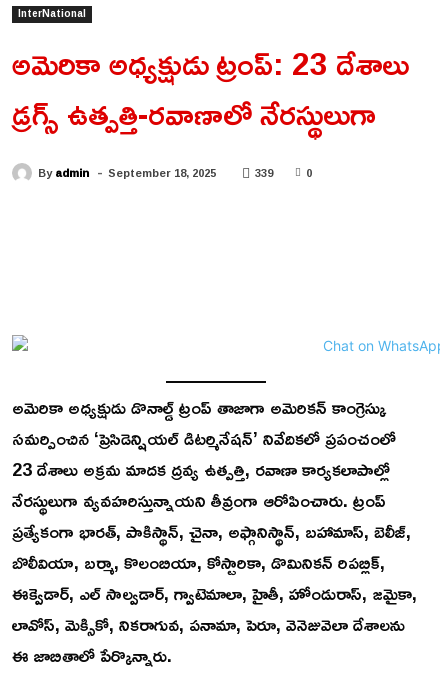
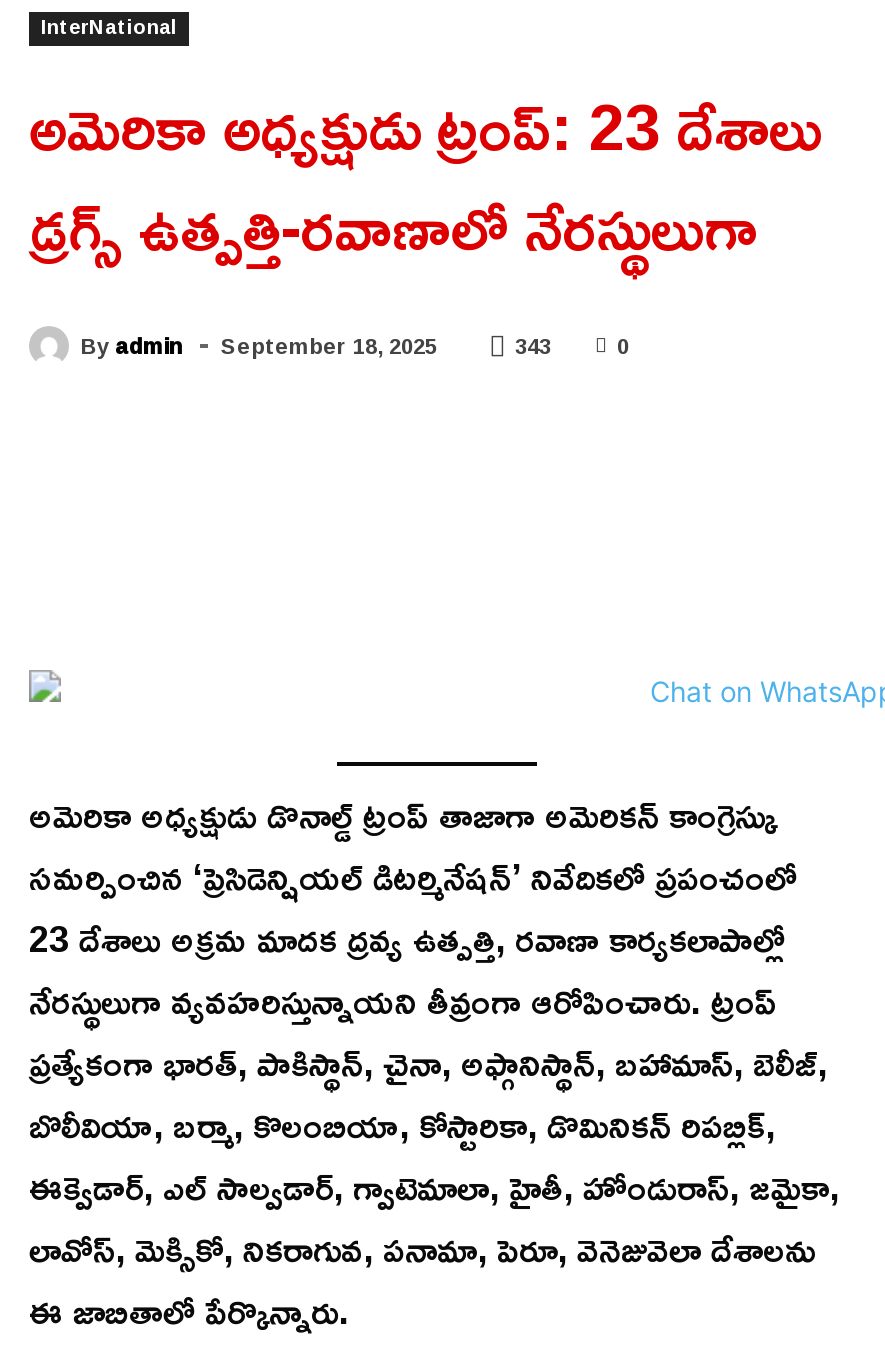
- By admin - September 18, 2025 339 0
+ By admin - September 18, 2025 343 0
